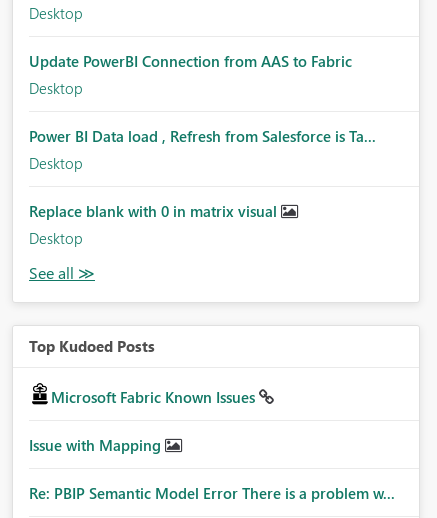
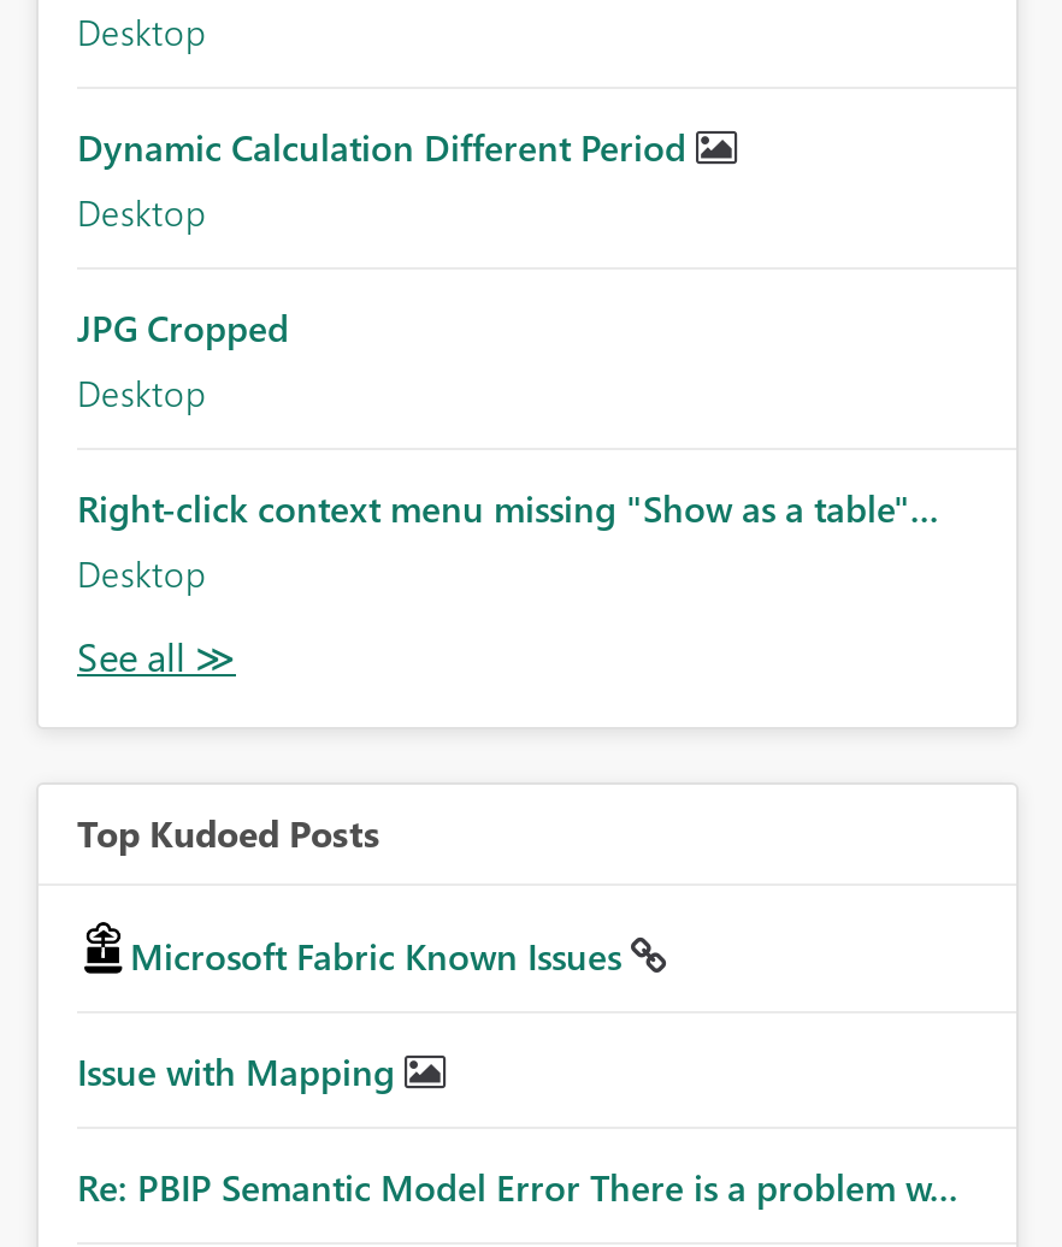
- Update PowerBI Connection from AAS to Fabric
+ Dynamic Calculation Different Period

- Power BI Data load , Refresh from Salesforce is Ta...
+ JPG Cropped

- Replace blank with 0 in matrix visual
+ Right-click context menu missing "Show as a table"...
